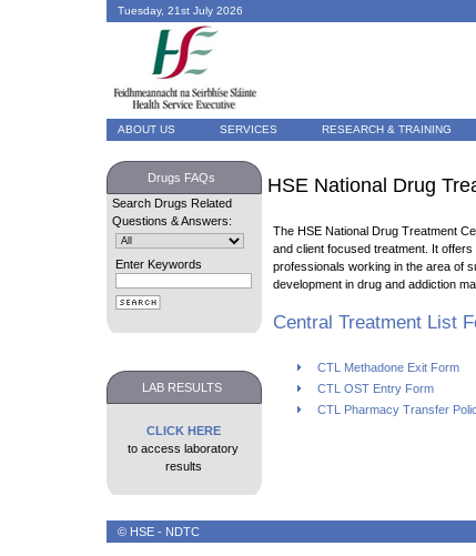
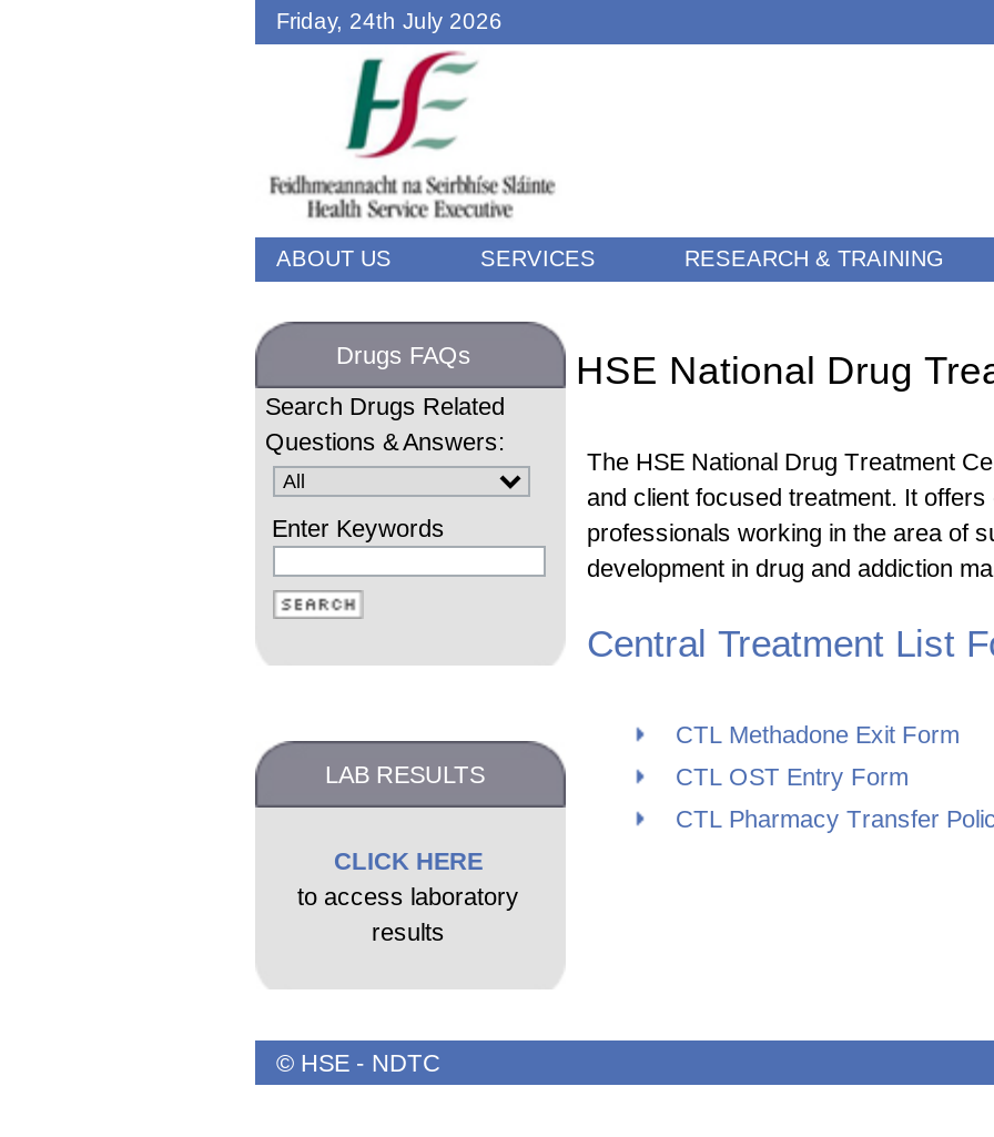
- Tuesday, 21st July 2026
+ Friday, 24th July 2026
